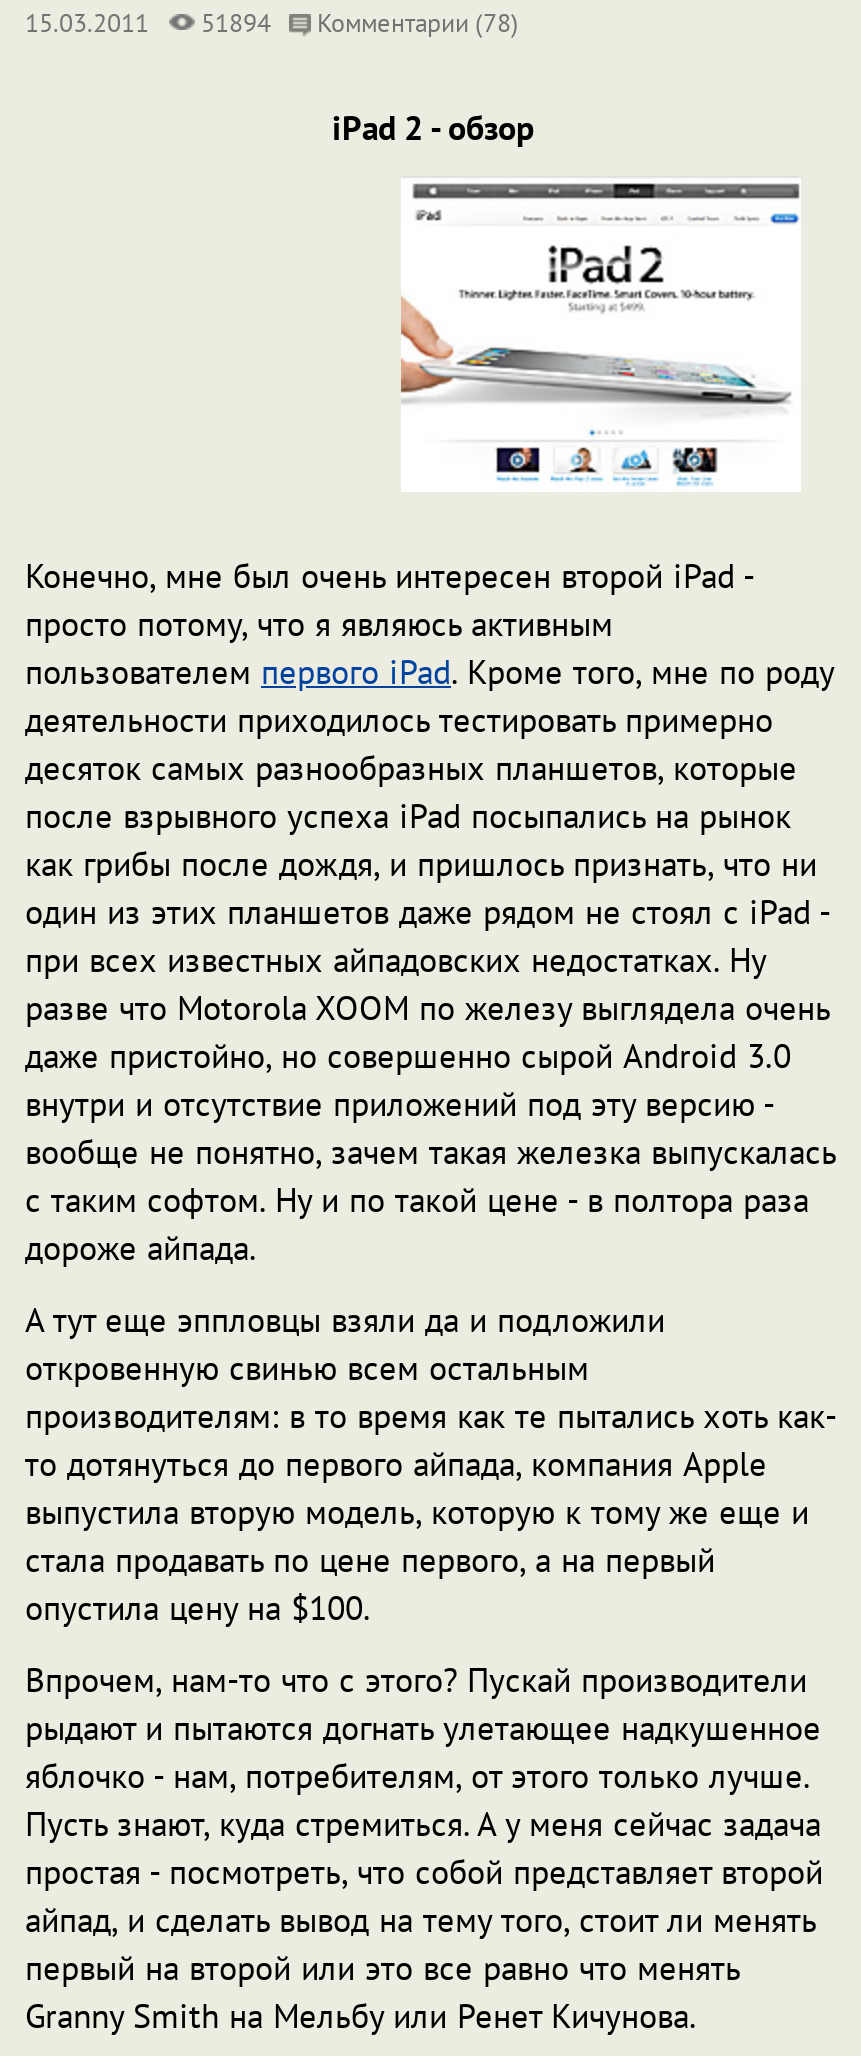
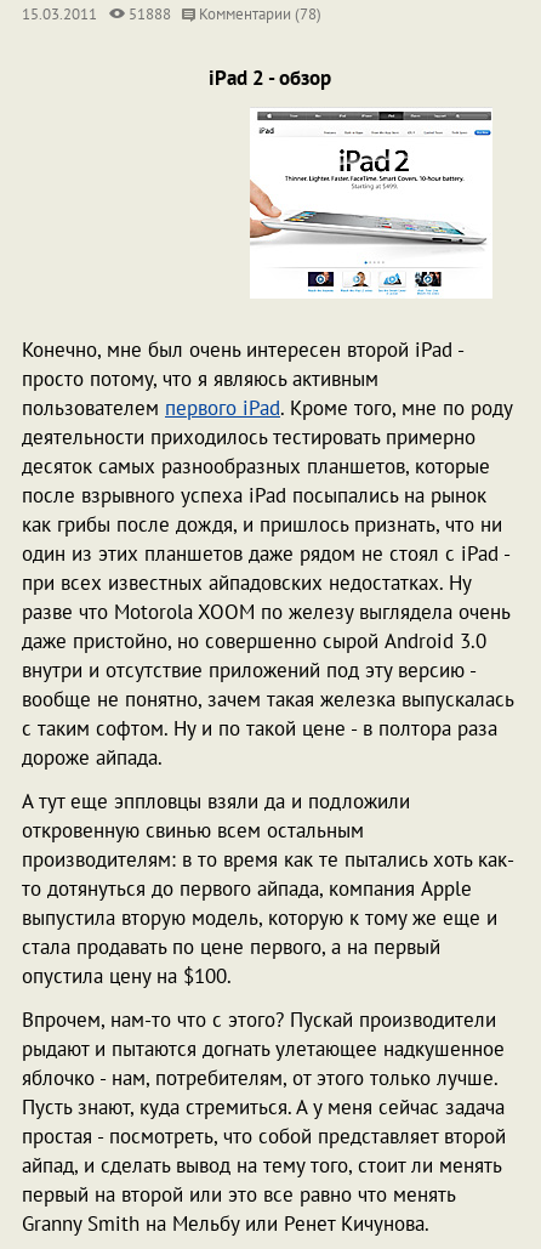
- 51894
+ 51888
